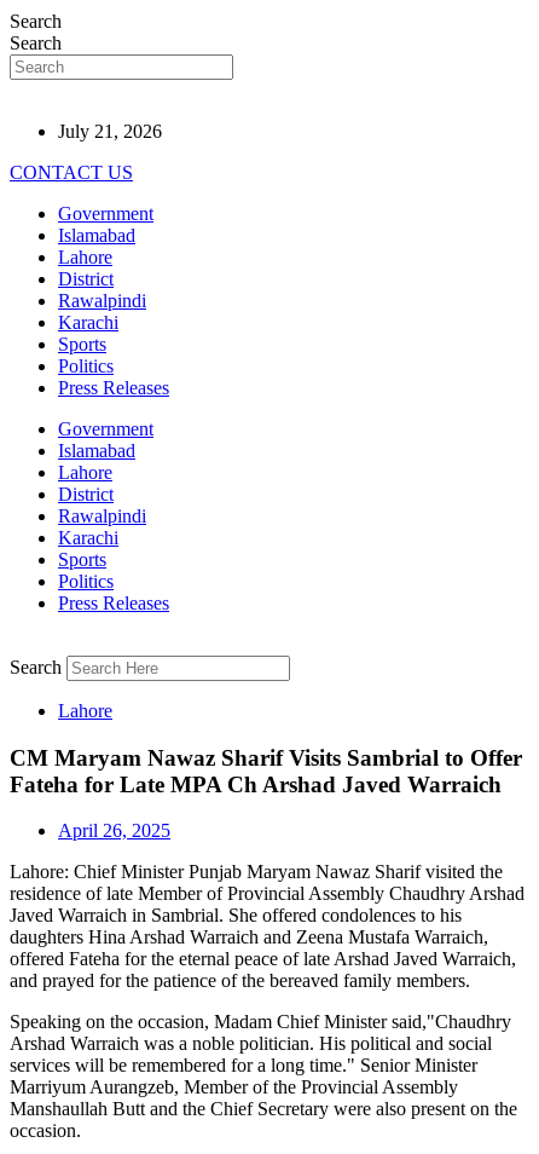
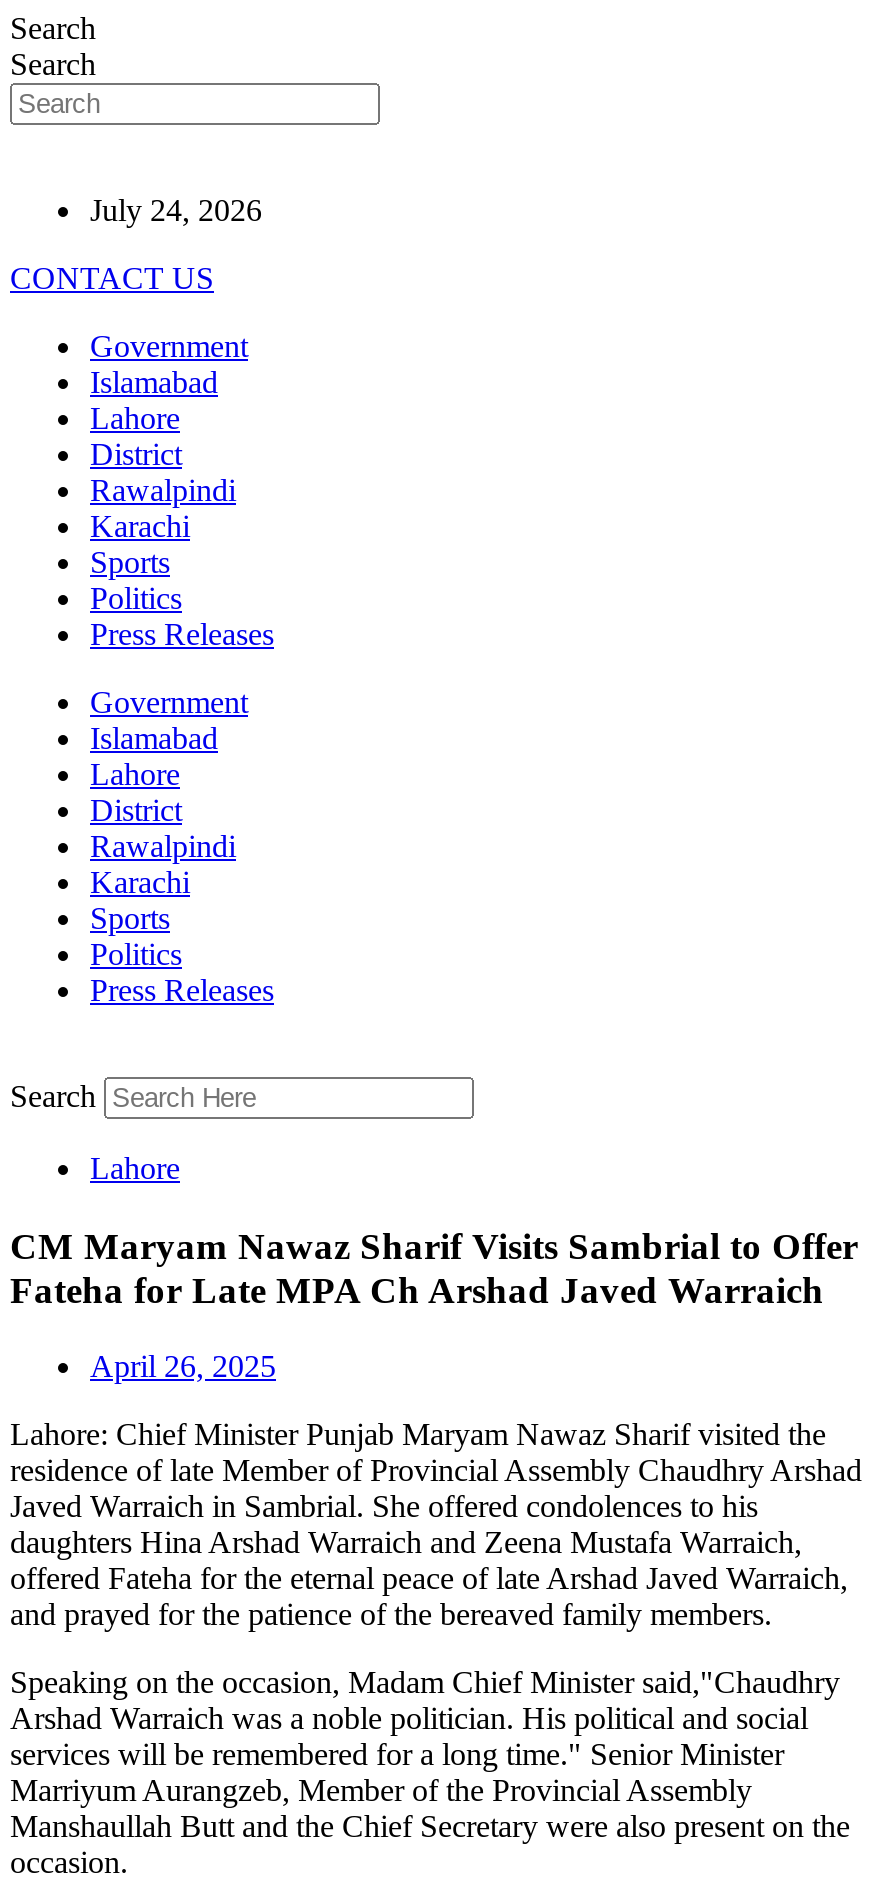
- July 21, 2026
+ July 24, 2026
